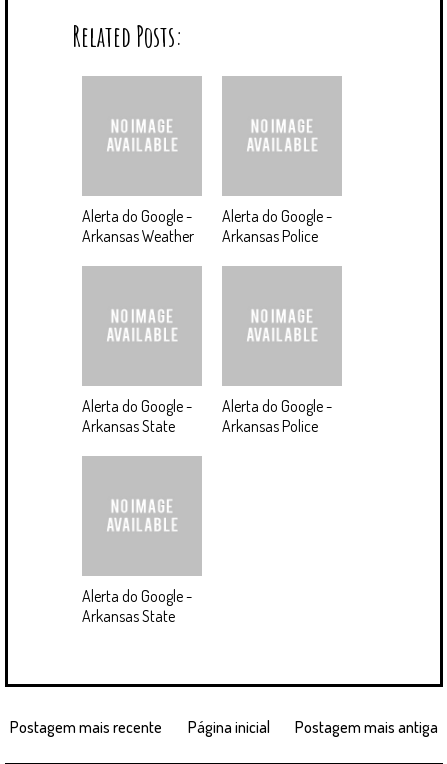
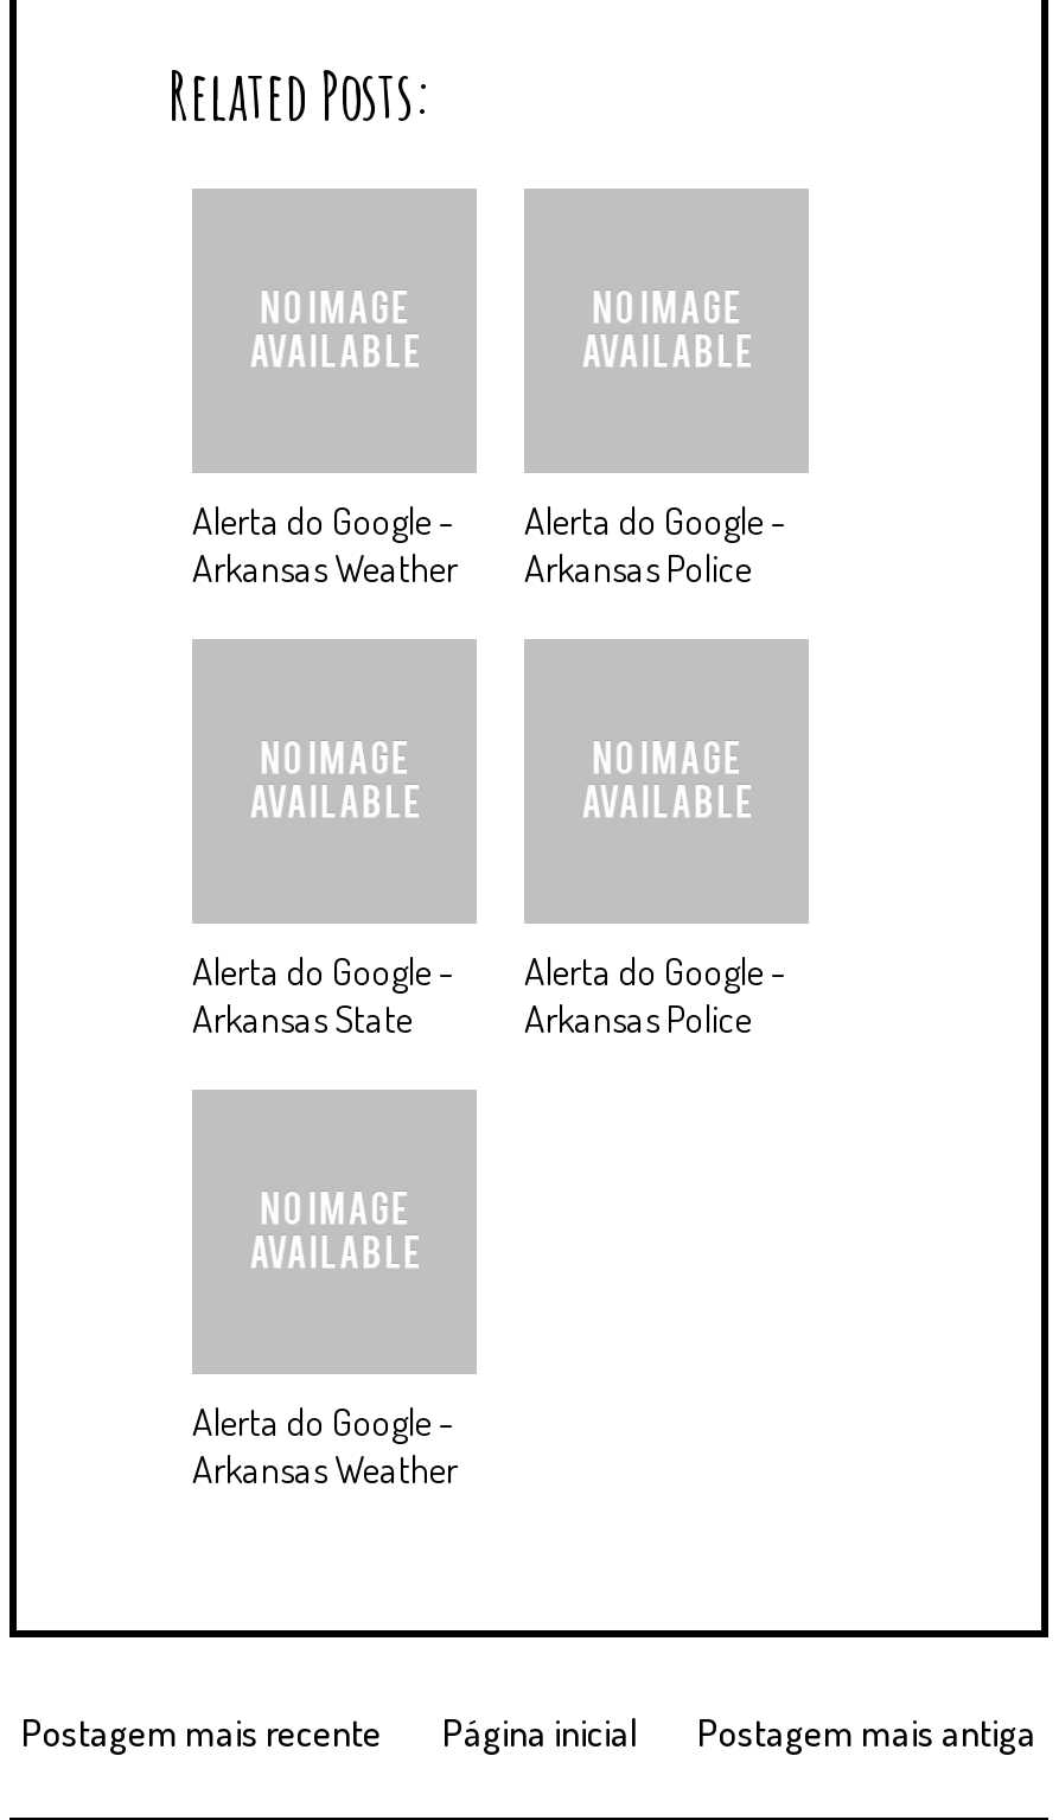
- Arkansas State
+ Arkansas Weather
